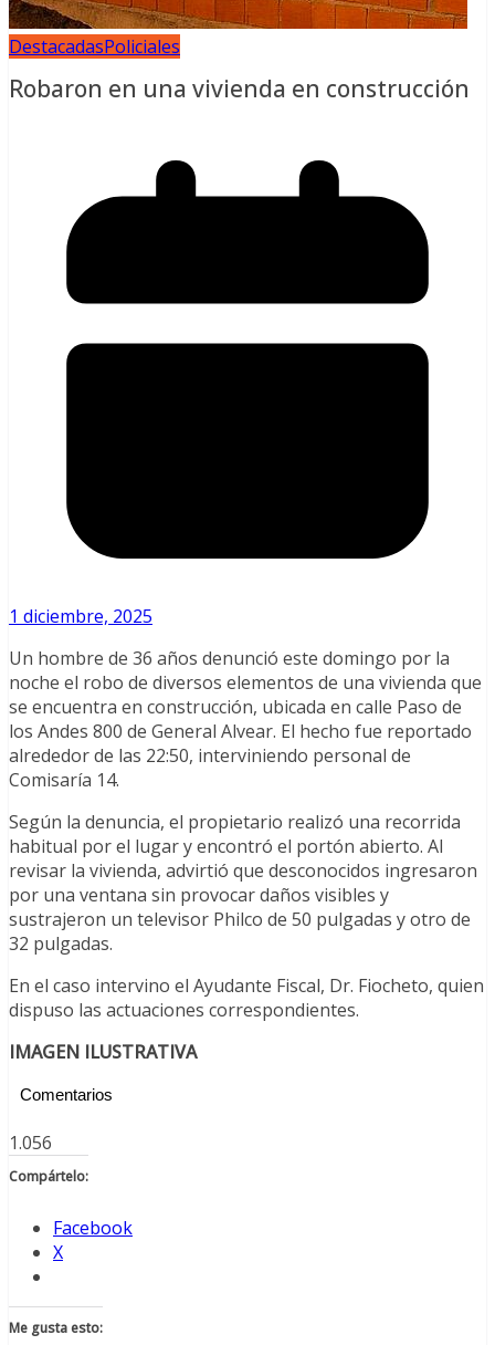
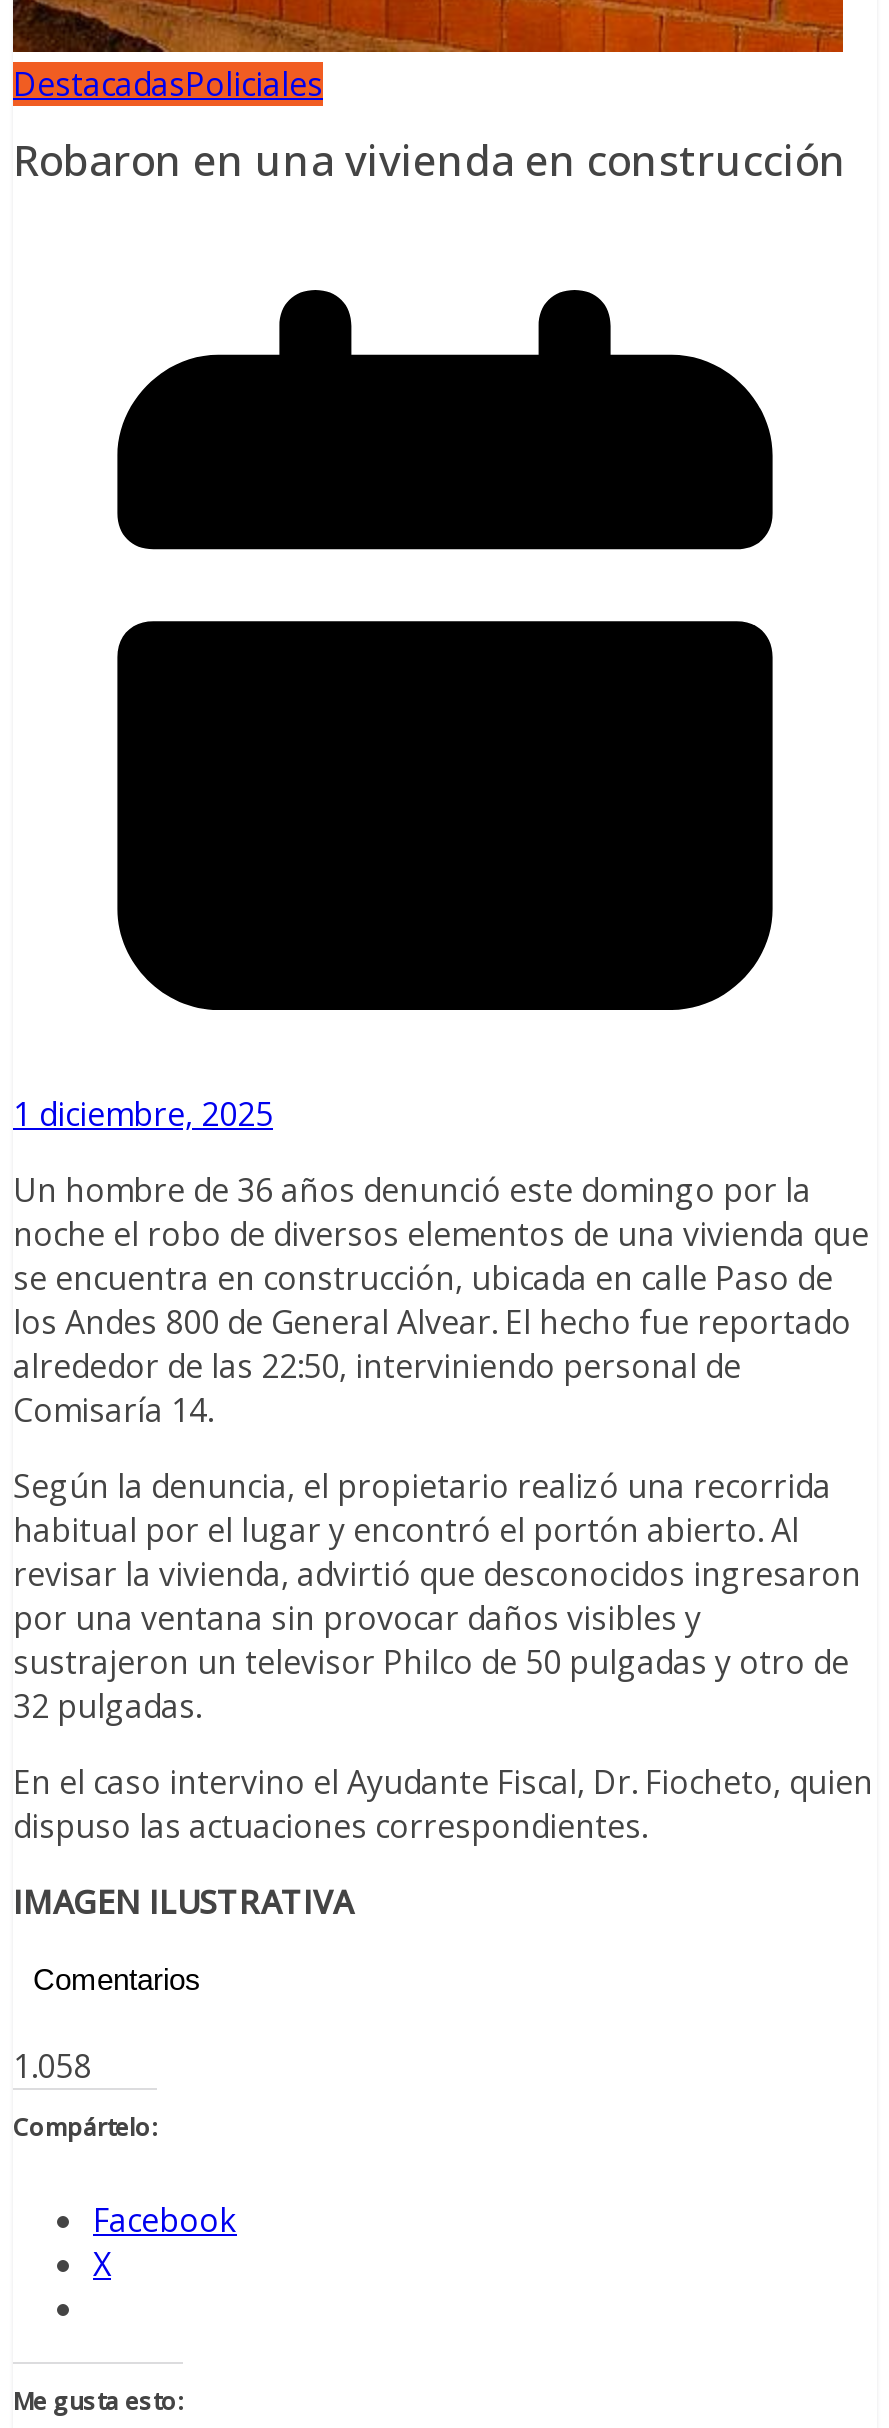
- 1.056
+ 1.058
